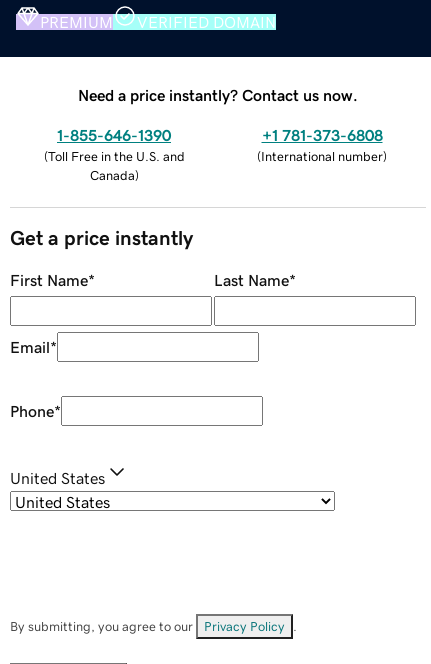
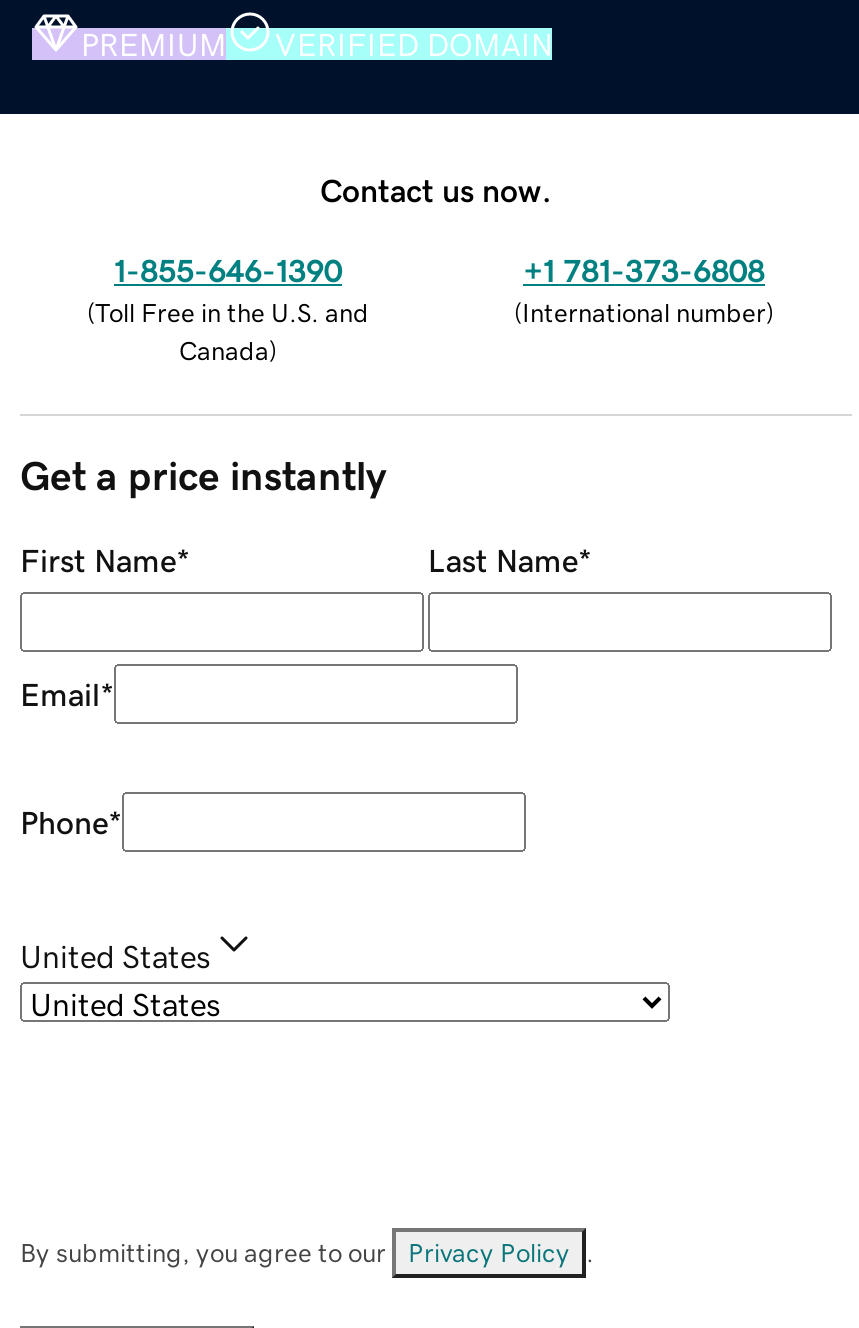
- Need a price instantly? Contact us now.
+ Contact us now.
